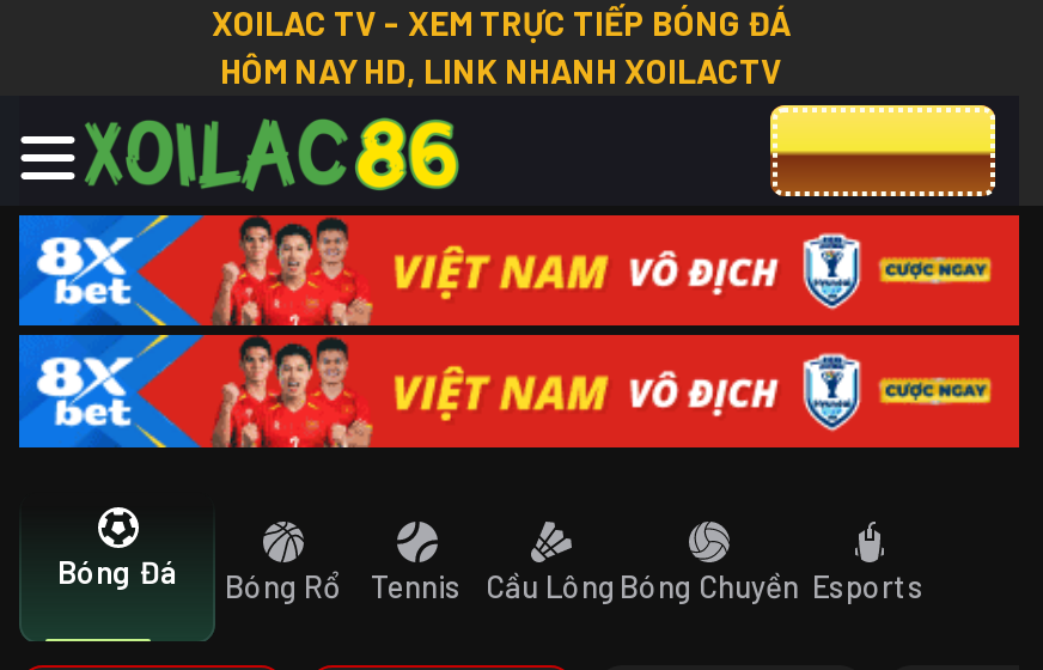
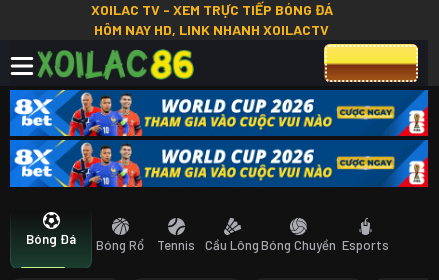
- [image]
+ [image]
